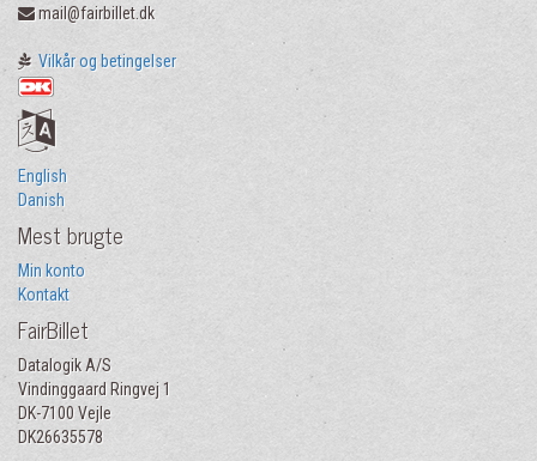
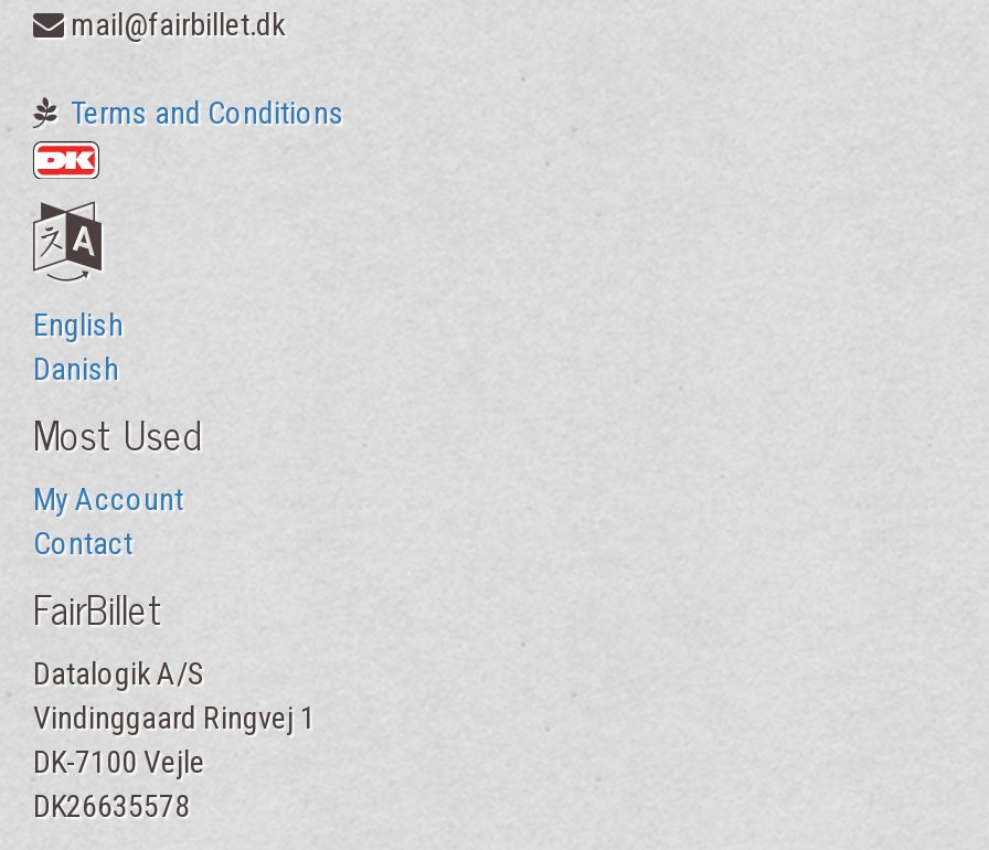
- Vilkår og betingelser
+ Terms and Conditions

- Mest brugte
- Min konto
- Kontakt
+ Most Used
+ My Account
+ Contact
